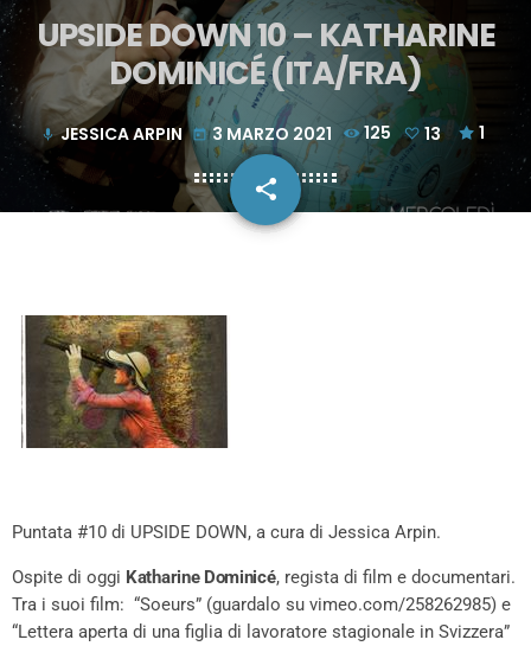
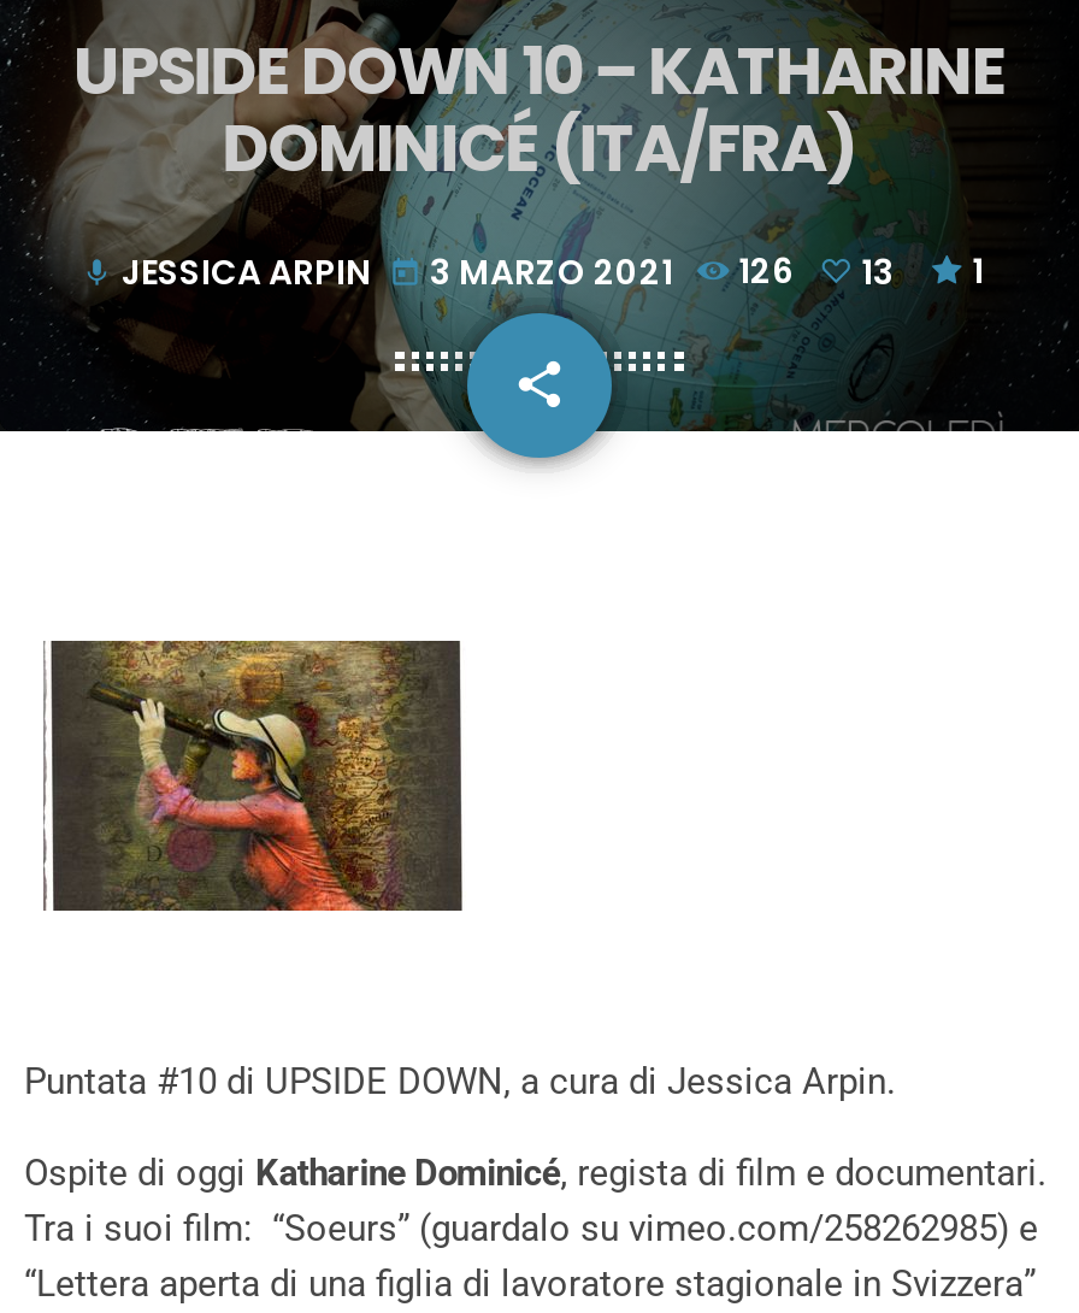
- 125
+ 126
